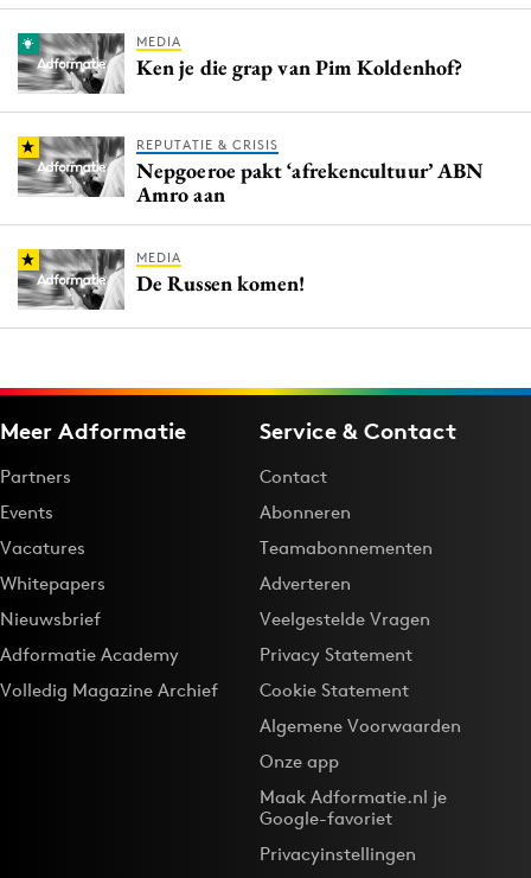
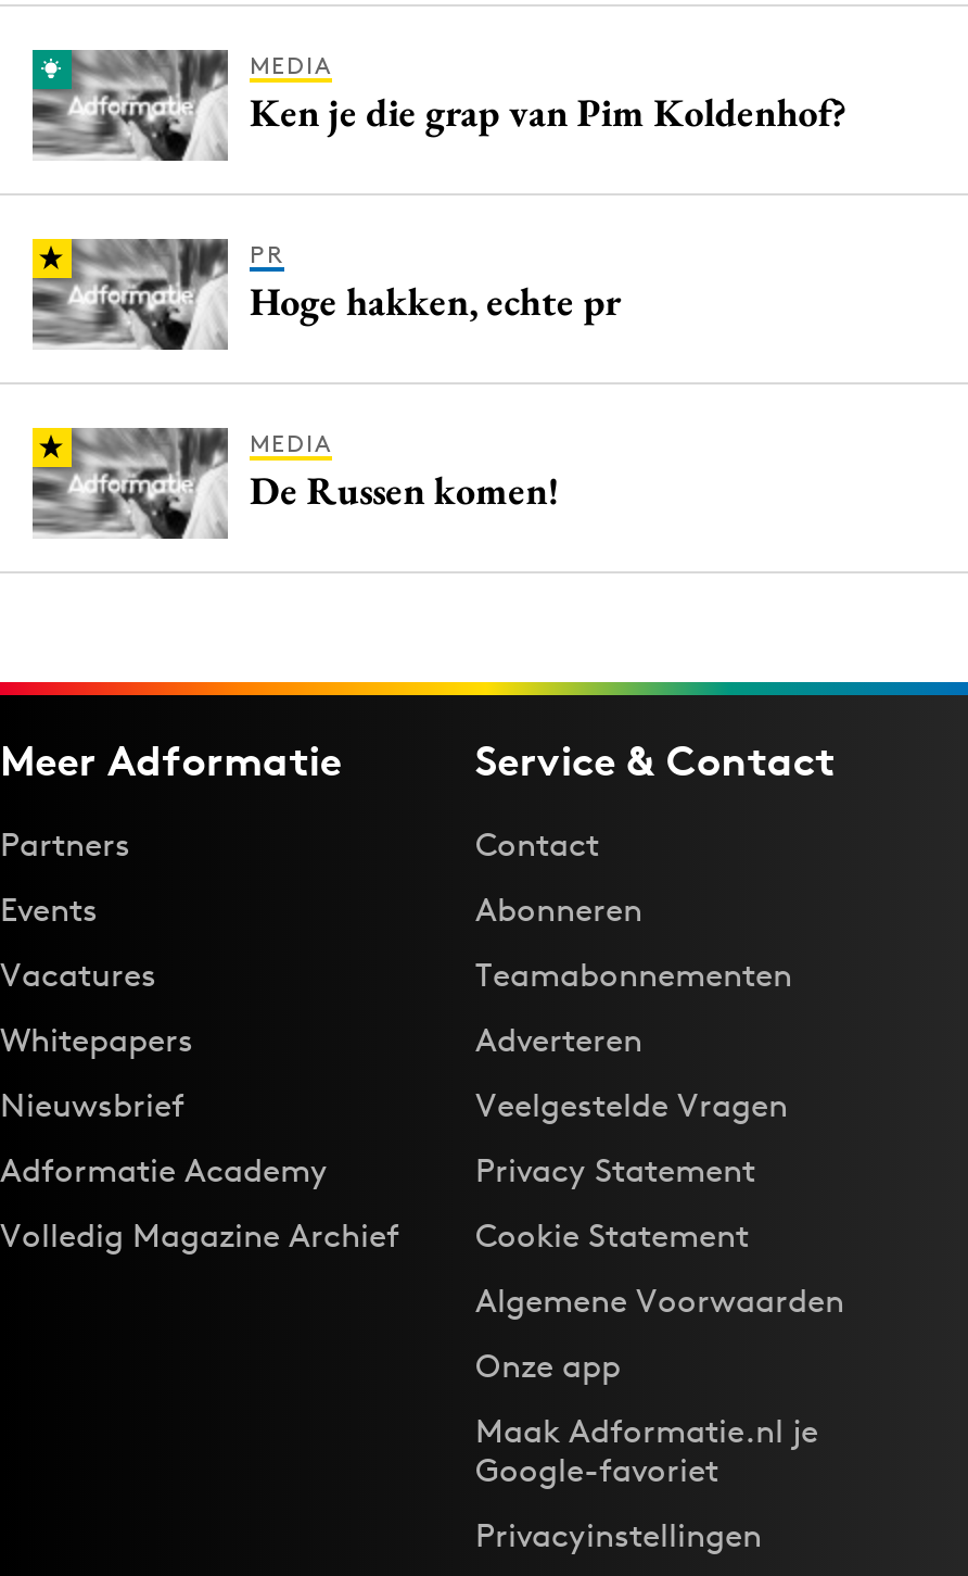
- REPUTATIE & CRISIS
- Nepgoeroe pakt ‘afrekencultuur’ ABN
- Amro aan
+ PR
+ Hoge hakken, echte pr
